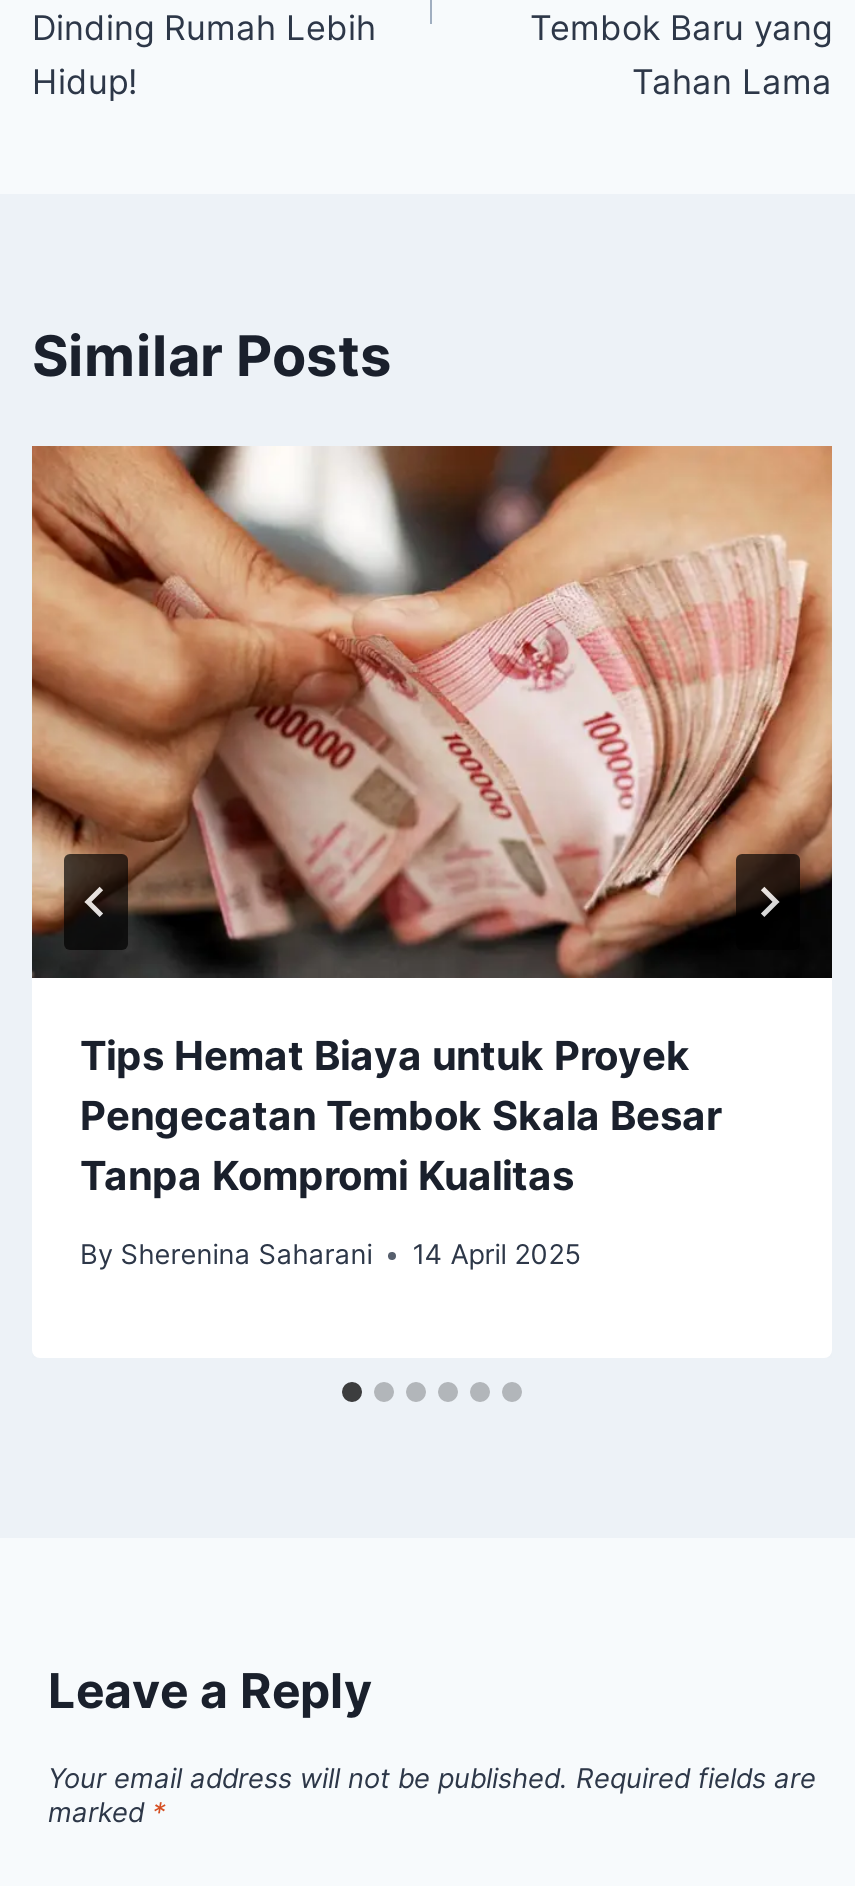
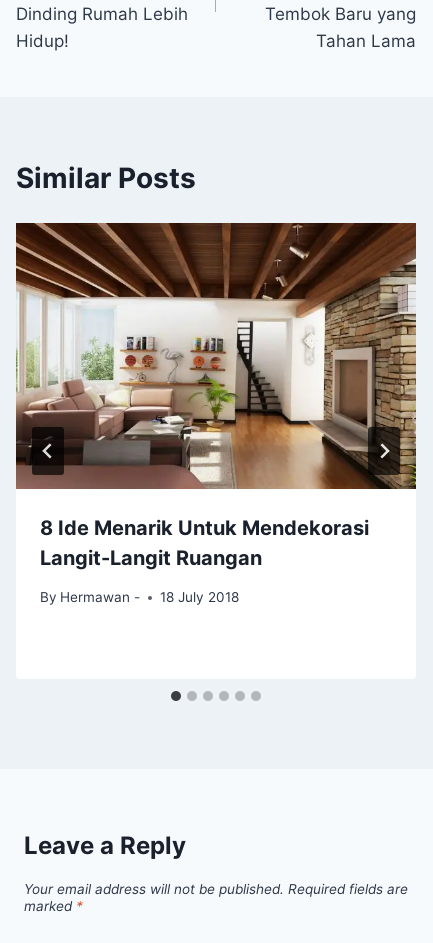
- [image]
- Tips Hemat Biaya untuk Proyek
- Pengecatan Tembok Skala Besar
- Tanpa Kompromi Kualitas
+ [image]
+ 8 Ide Menarik Untuk Mendekorasi
+ Langit-Langit Ruangan

- By Sherenina Saharani
- 14 April 2025
+ By Hermawan -
+ 18 July 2018
